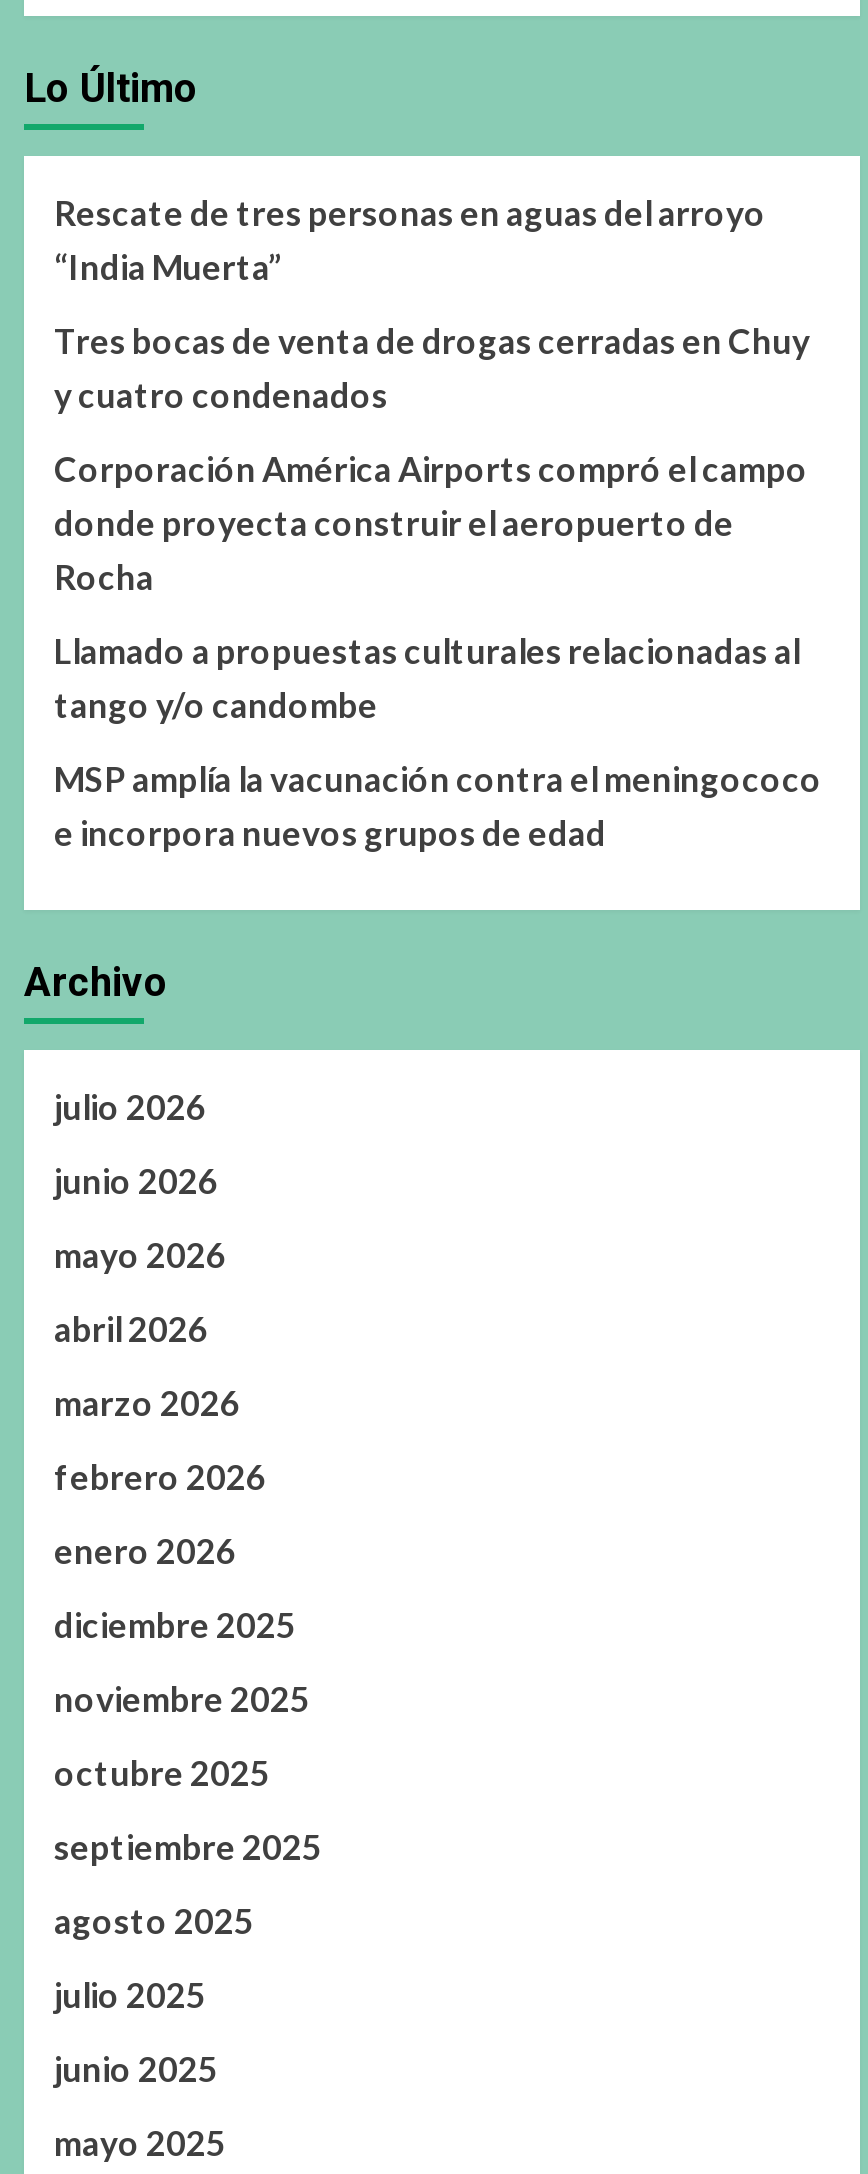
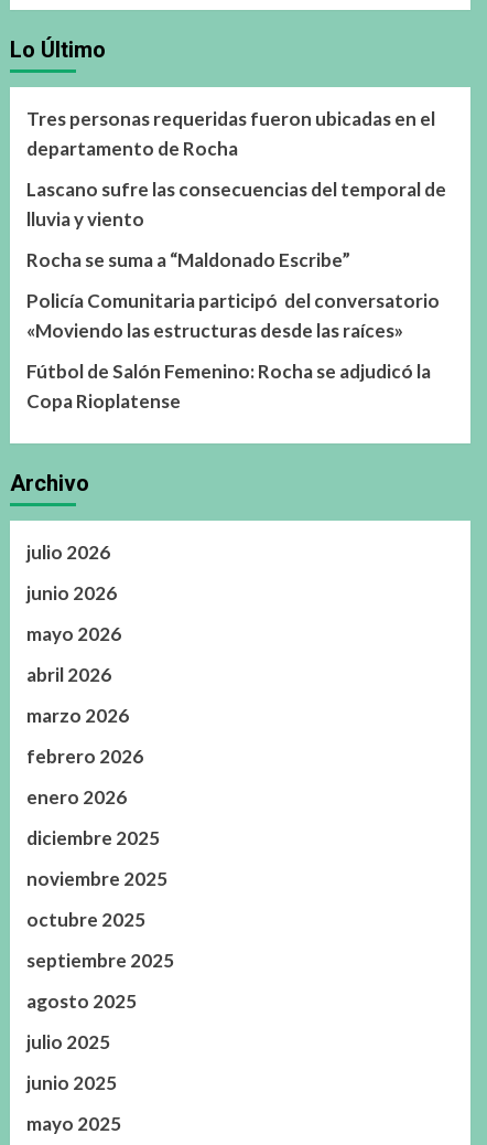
- Rescate de tres personas en aguas del arroyo
- “India Muerta”
+ Tres personas requeridas fueron ubicadas en el
+ departamento de Rocha

- Tres bocas de venta de drogas cerradas en Chuy
- y cuatro condenados
+ Lascano sufre las consecuencias del temporal de
+ lluvia y viento

- Corporación América Airports compró el campo
- donde proyecta construir el aeropuerto de
- Rocha
+ Rocha se suma a “Maldonado Escribe”

- Llamado a propuestas culturales relacionadas al
- tango y/o candombe
+ Policía Comunitaria participó del conversatorio
+ «Moviendo las estructuras desde las raíces»

- MSP amplía la vacunación contra el meningococo
- e incorpora nuevos grupos de edad
+ Fútbol de Salón Femenino: Rocha se adjudicó la
+ Copa Rioplatense
